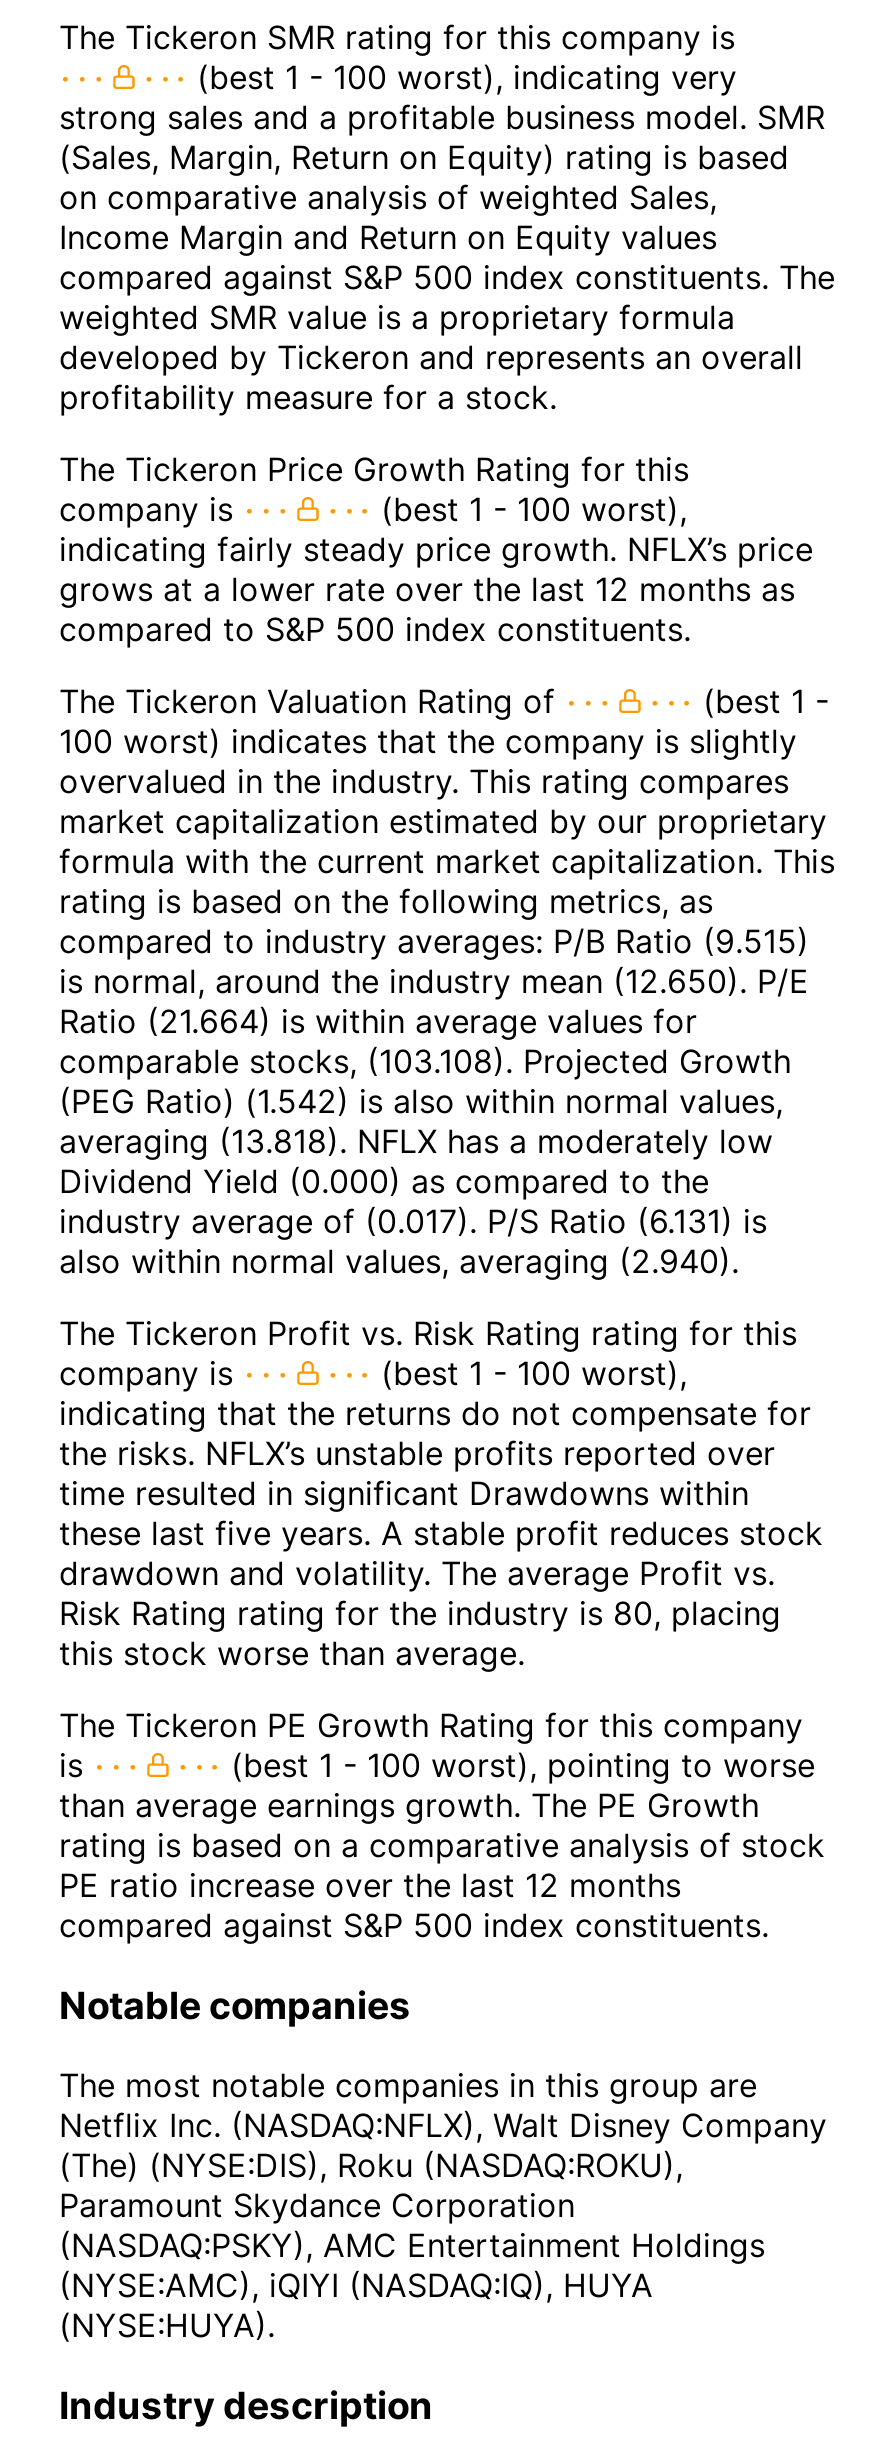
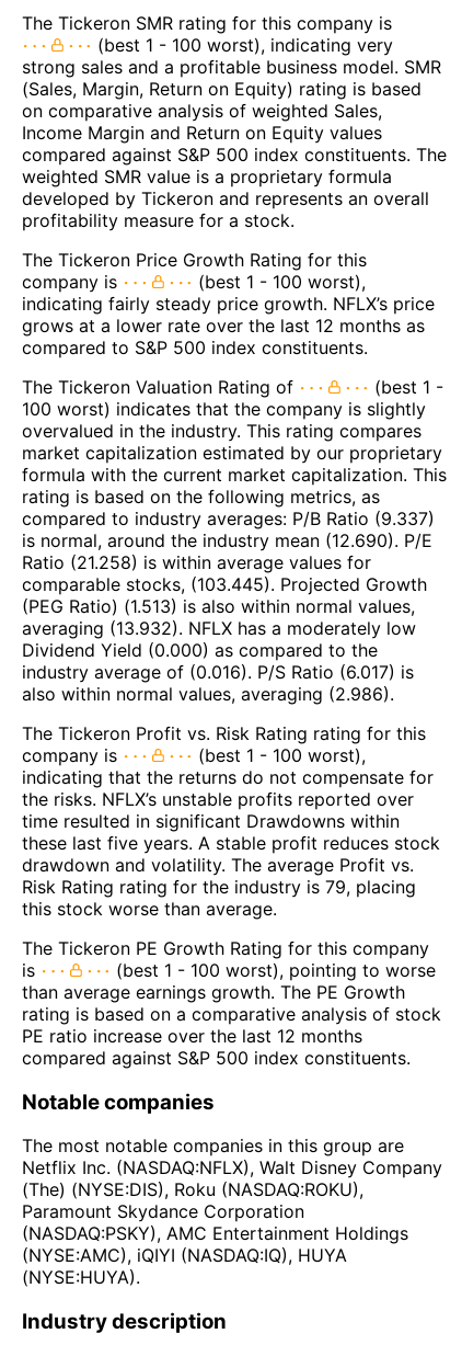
- compared to industry averages: P/B Ratio (9.515)
+ compared to industry averages: P/B Ratio (9.337)

- is normal, around the industry mean (12.650). P/E
+ is normal, around the industry mean (12.690). P/E

- Ratio (21.664) is within average values for
+ Ratio (21.258) is within average values for

- comparable stocks, (103.108). Projected Growth
+ comparable stocks, (103.445). Projected Growth

- (PEG Ratio) (1.542) is also within normal values,
+ (PEG Ratio) (1.513) is also within normal values,

- averaging (13.818). NFLX has a moderately low
+ averaging (13.932). NFLX has a moderately low

- industry average of (0.017). P/S Ratio (6.131) is
+ industry average of (0.016). P/S Ratio (6.017) is

- also within normal values, averaging (2.940).
+ also within normal values, averaging (2.986).

- Risk Rating rating for the industry is 80, placing
+ Risk Rating rating for the industry is 79, placing
